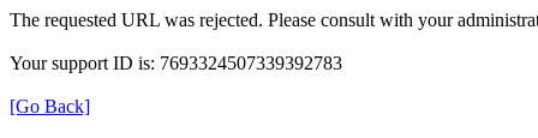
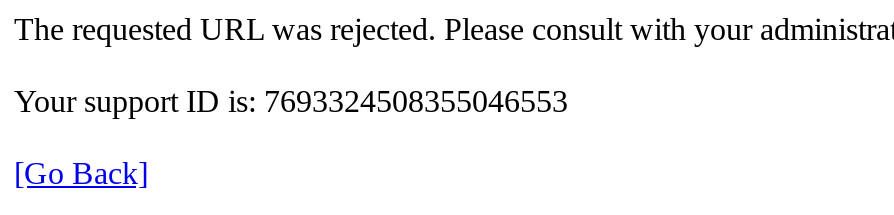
- Your support ID is: 7693324507339392783
+ Your support ID is: 7693324508355046553
